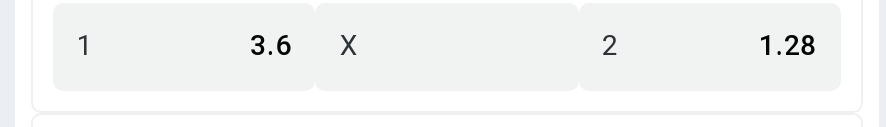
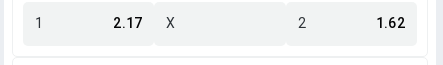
- 3.6 X
+ 2.17 X

- 1.28
+ 1.62
